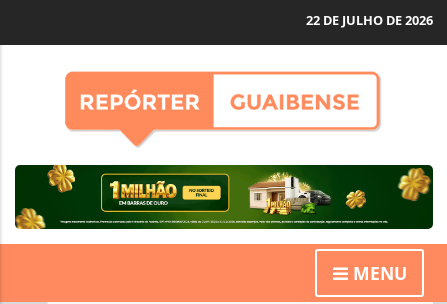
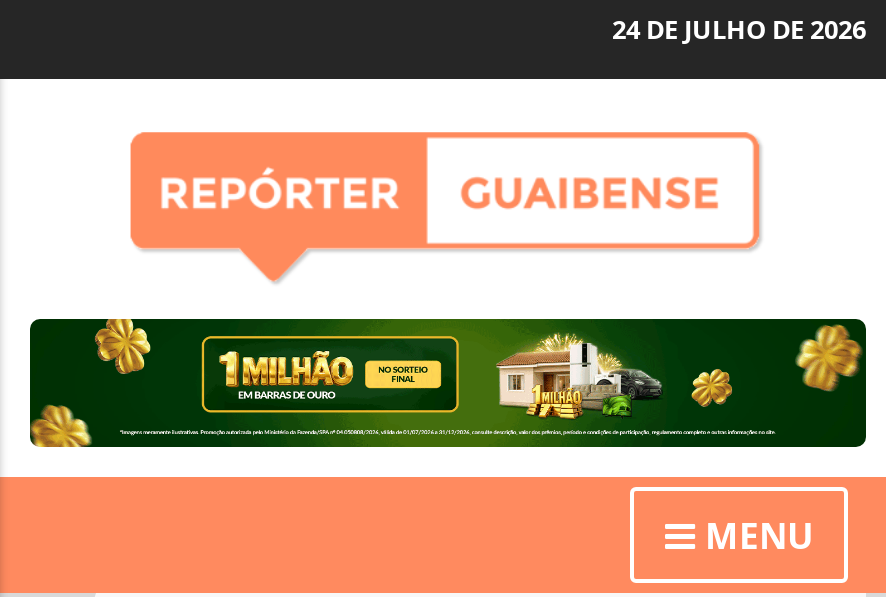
- 22 DE JULHO DE 2026
+ 24 DE JULHO DE 2026
